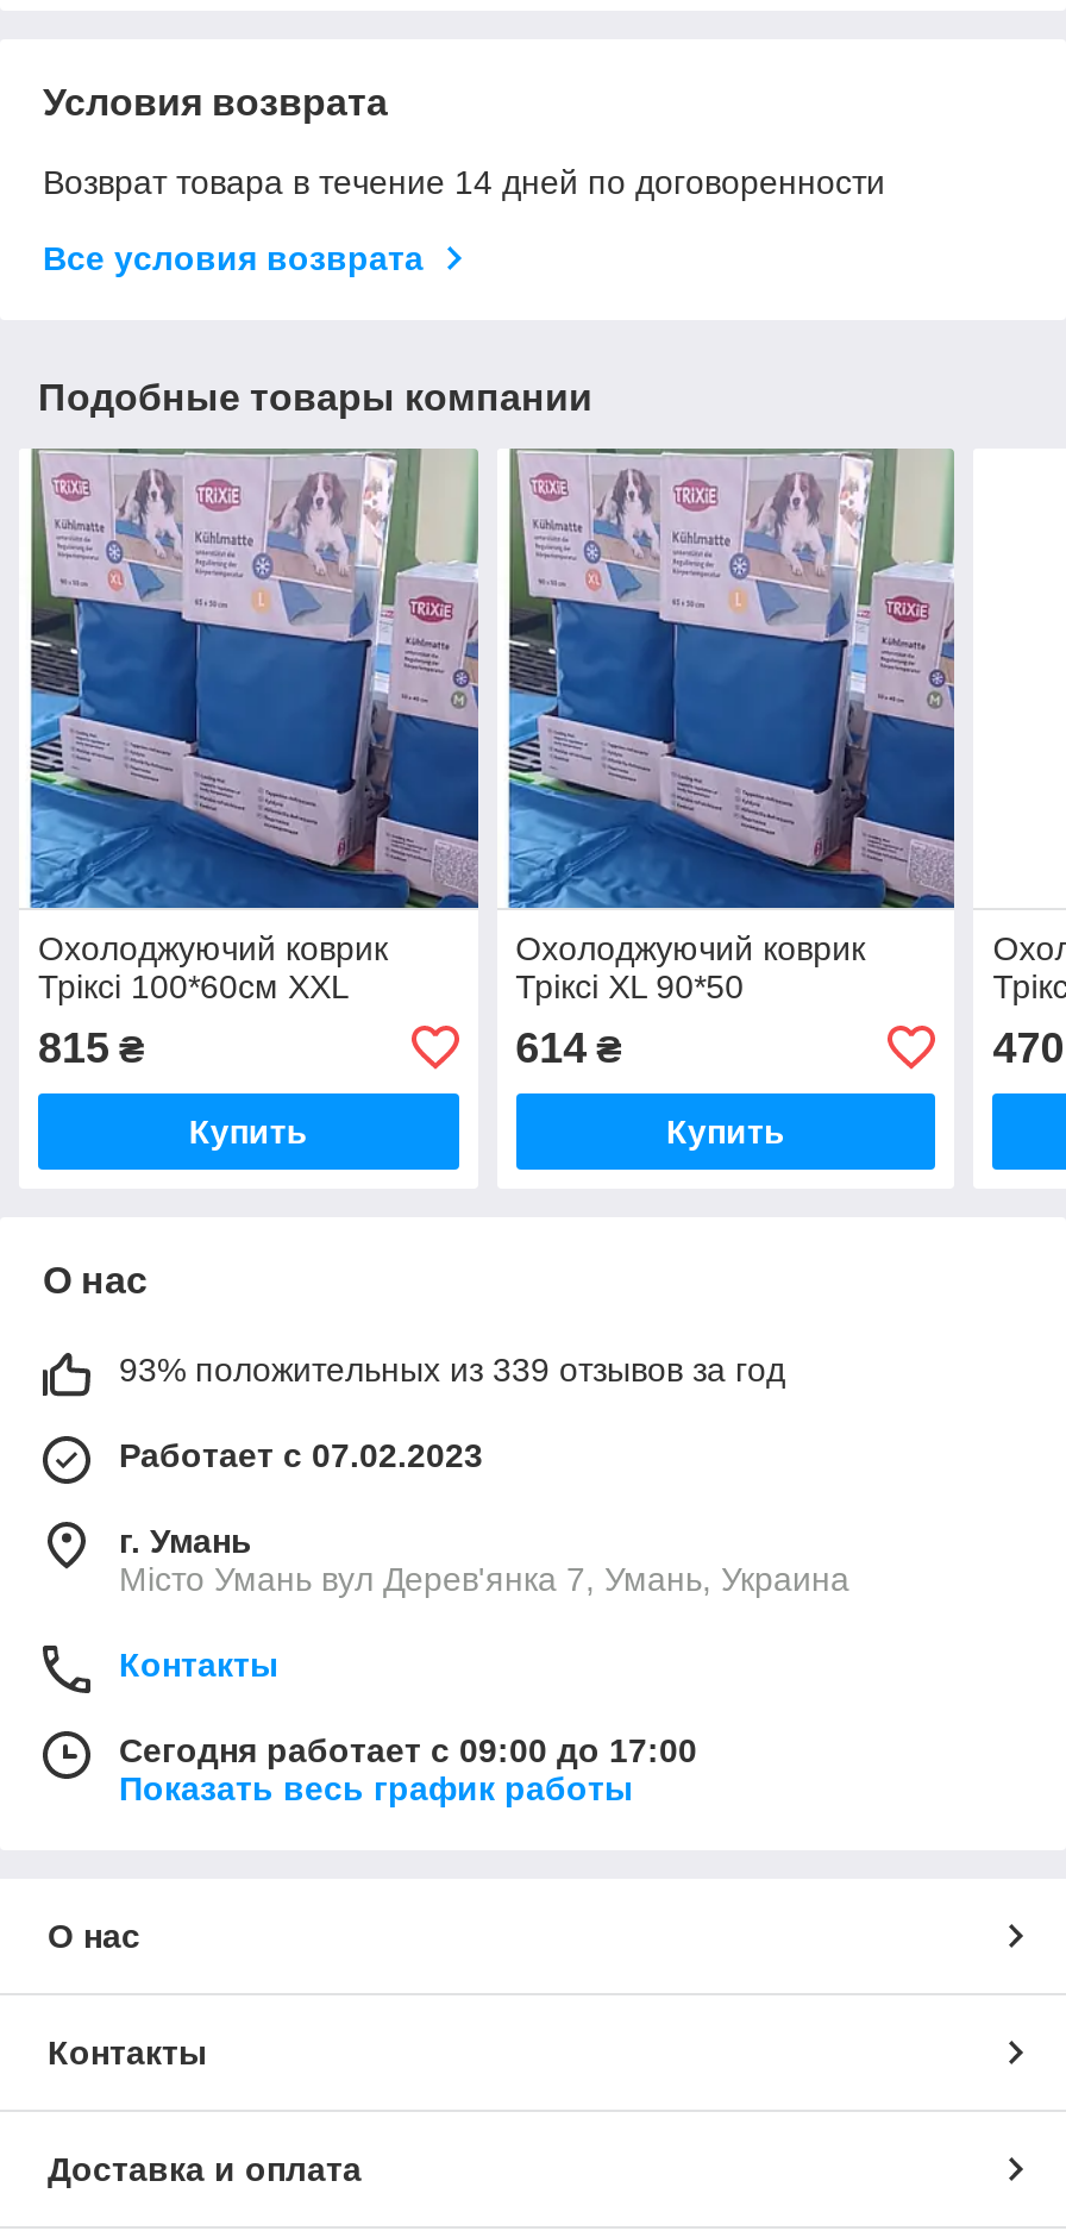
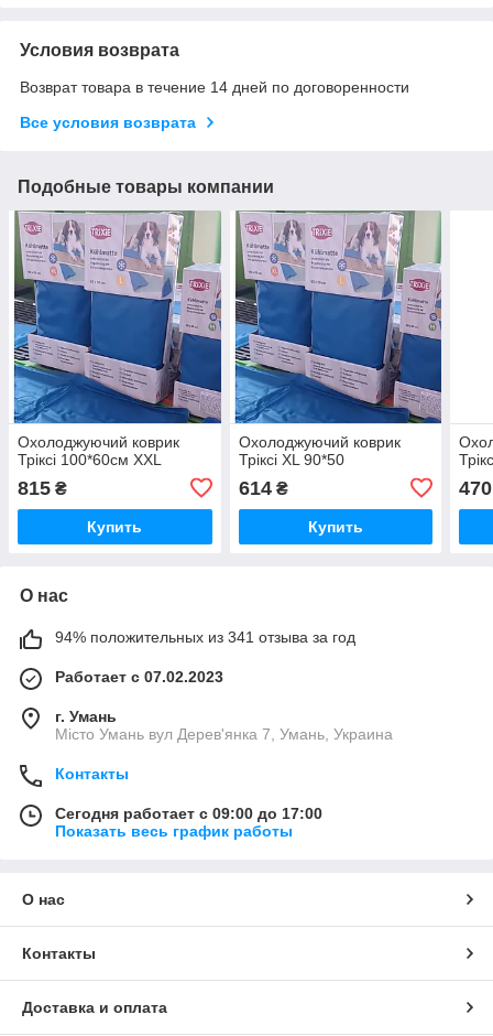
- 93% положительных из 339 отзывов за год
+ 94% положительных из 341 отзыва за год
